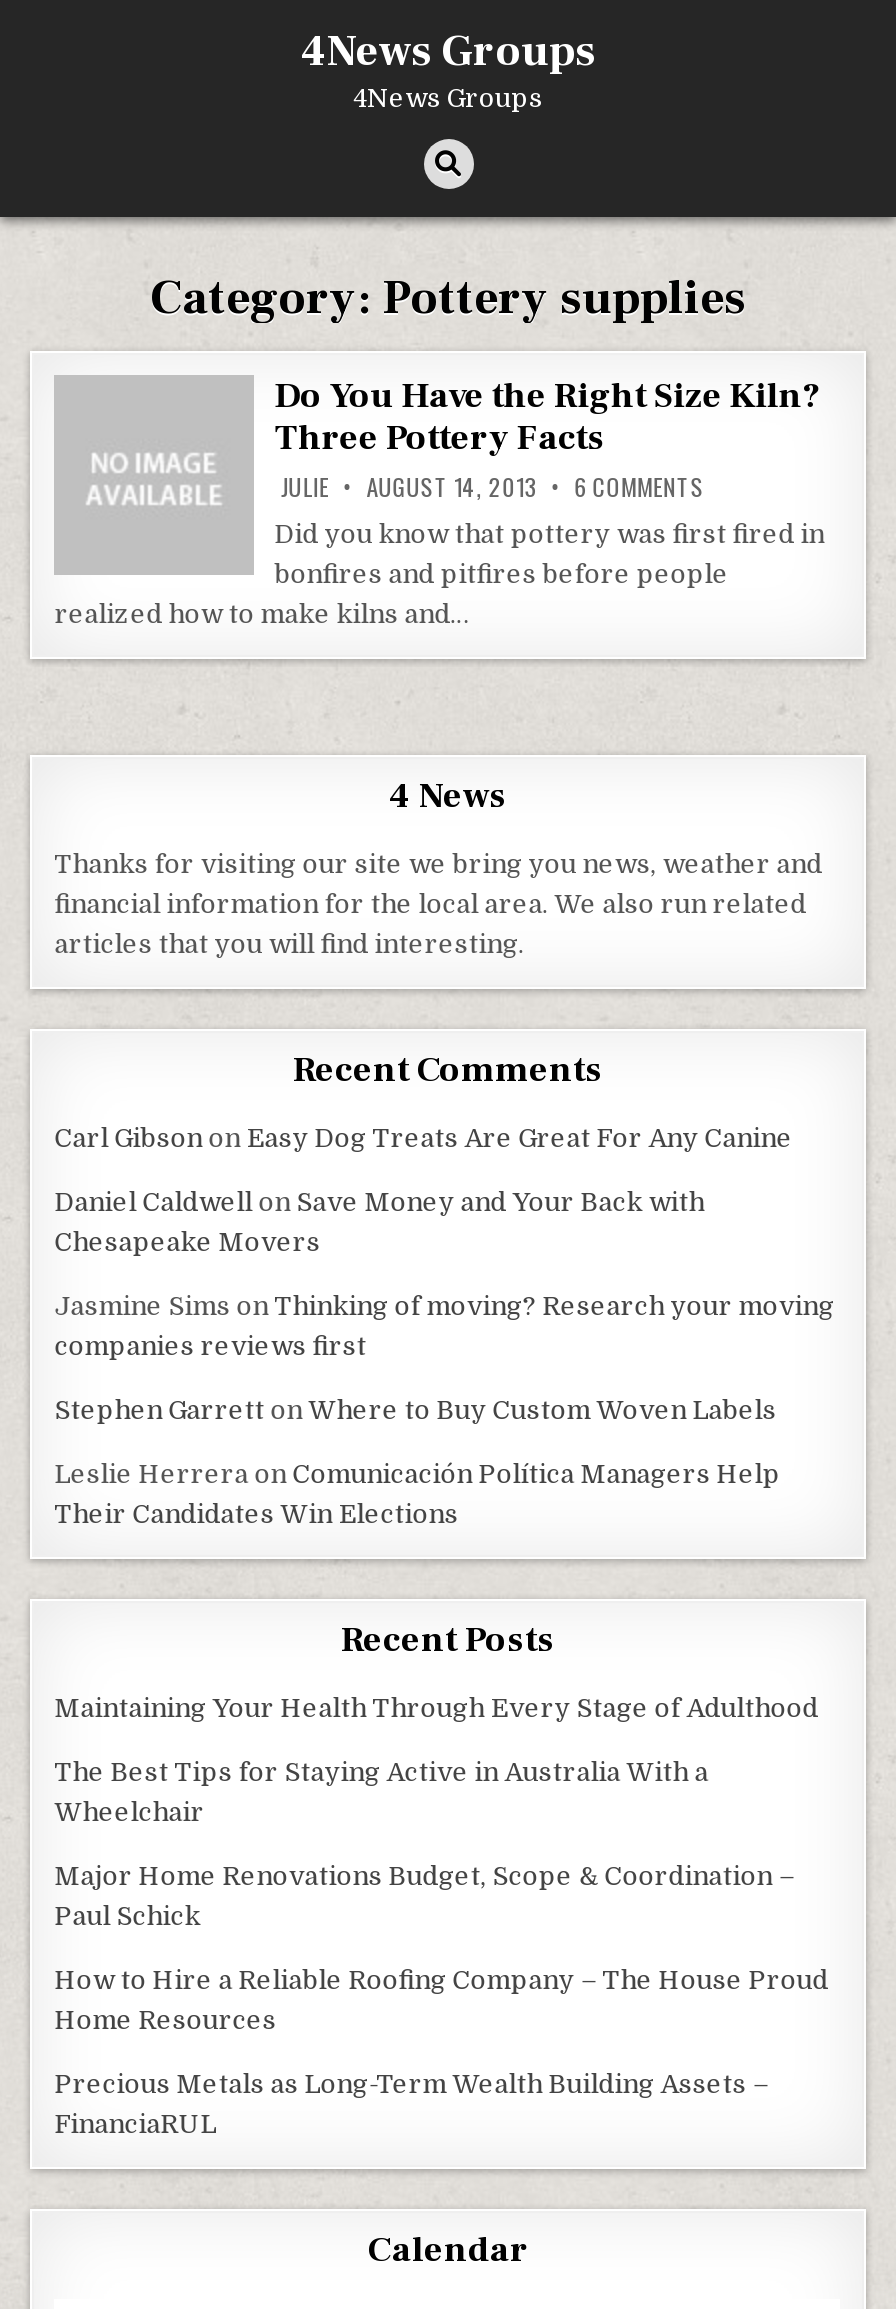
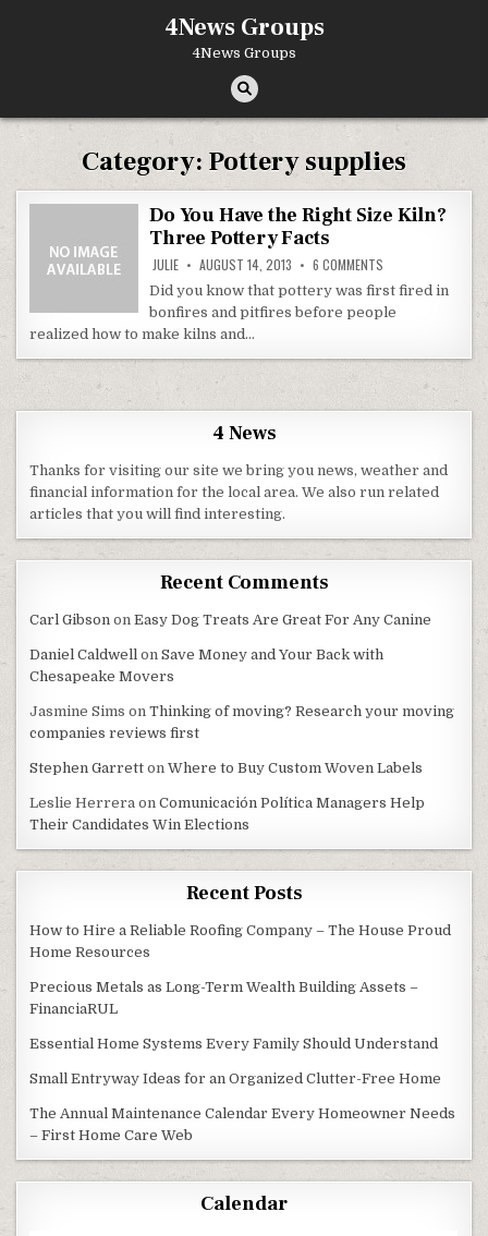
- Maintaining Your Health Through Every Stage of Adulthood
- The Best Tips for Staying Active in Australia With a
- Wheelchair
- Major Home Renovations Budget, Scope & Coordination –
- Paul Schick

moved up: How to Hire a Reliable Roofing Company – The House Proud | Home Resources | Precious Metals as Long-Term Wealth Building Assets – | FinanciaRUL

+ Essential Home Systems Every Family Should Understand
+ Small Entryway Ideas for an Organized Clutter-Free Home
+ The Annual Maintenance Calendar Every Homeowner Needs
+ – First Home Care Web
